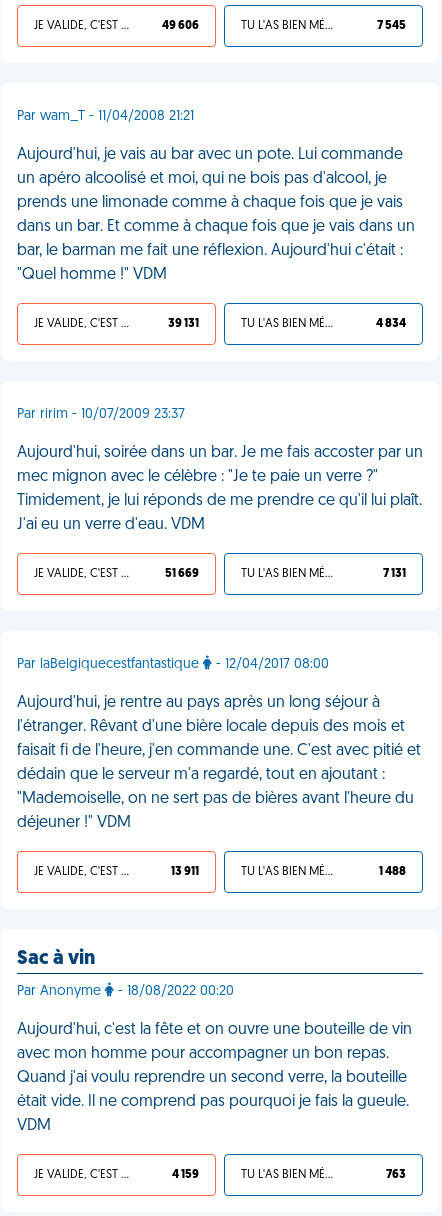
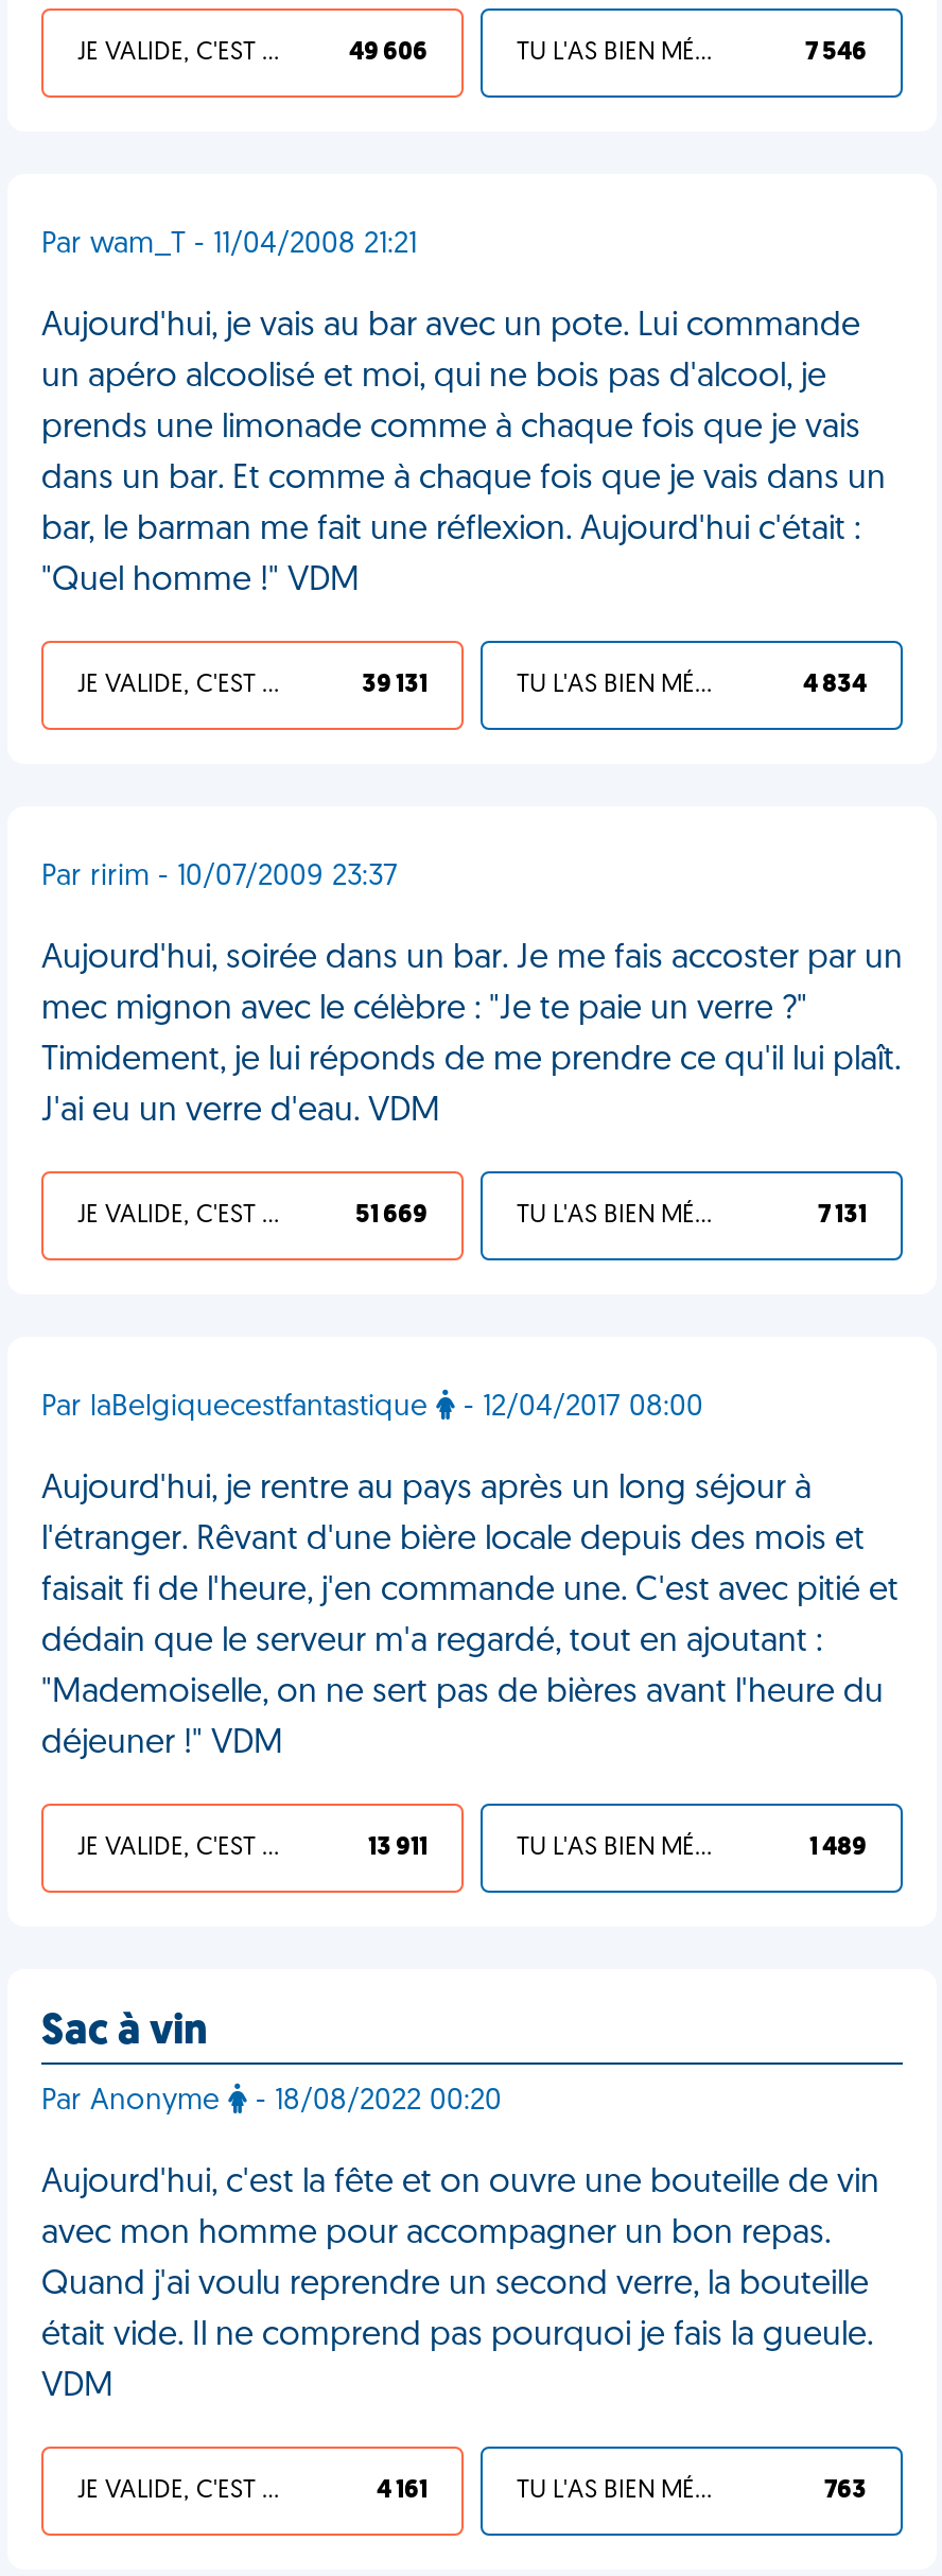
- 7 545
+ 7 546

- 1 488
+ 1 489

- 4 159
+ 4 161
